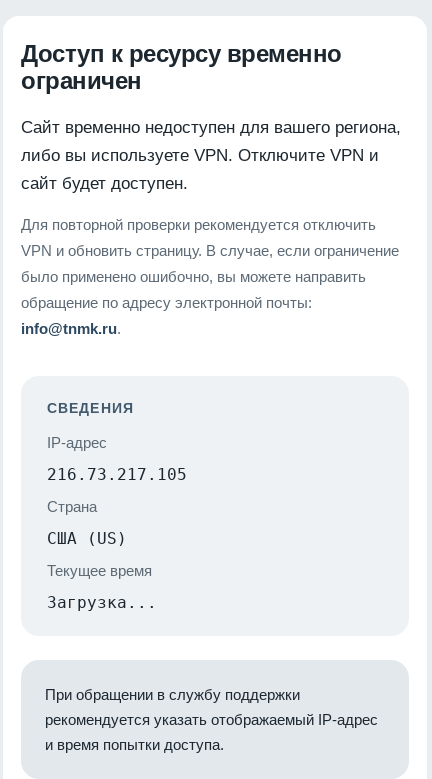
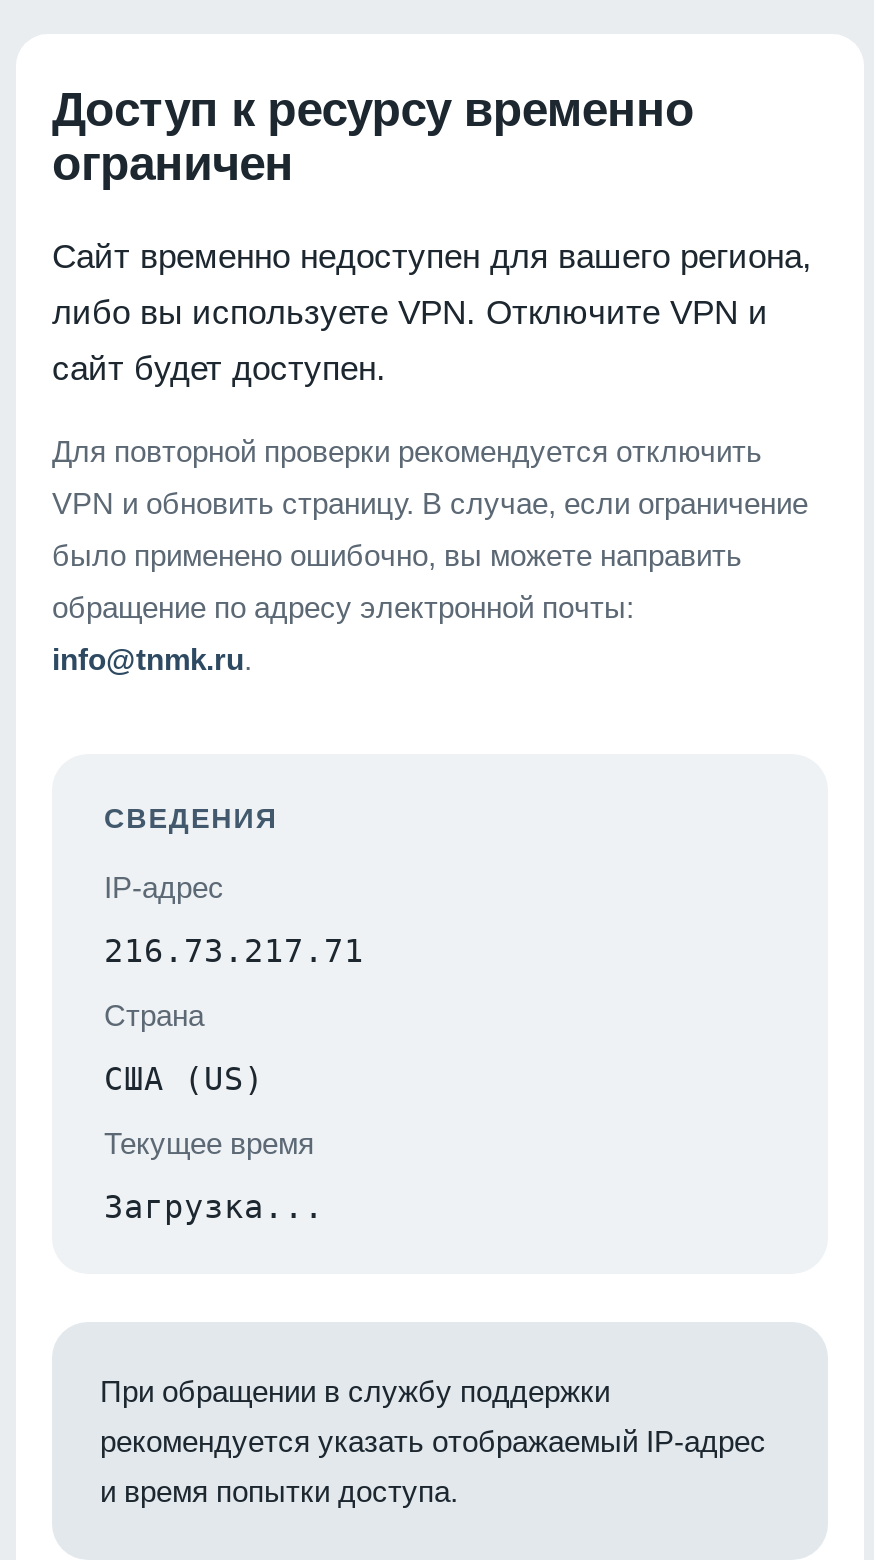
- 216.73.217.105
+ 216.73.217.71
